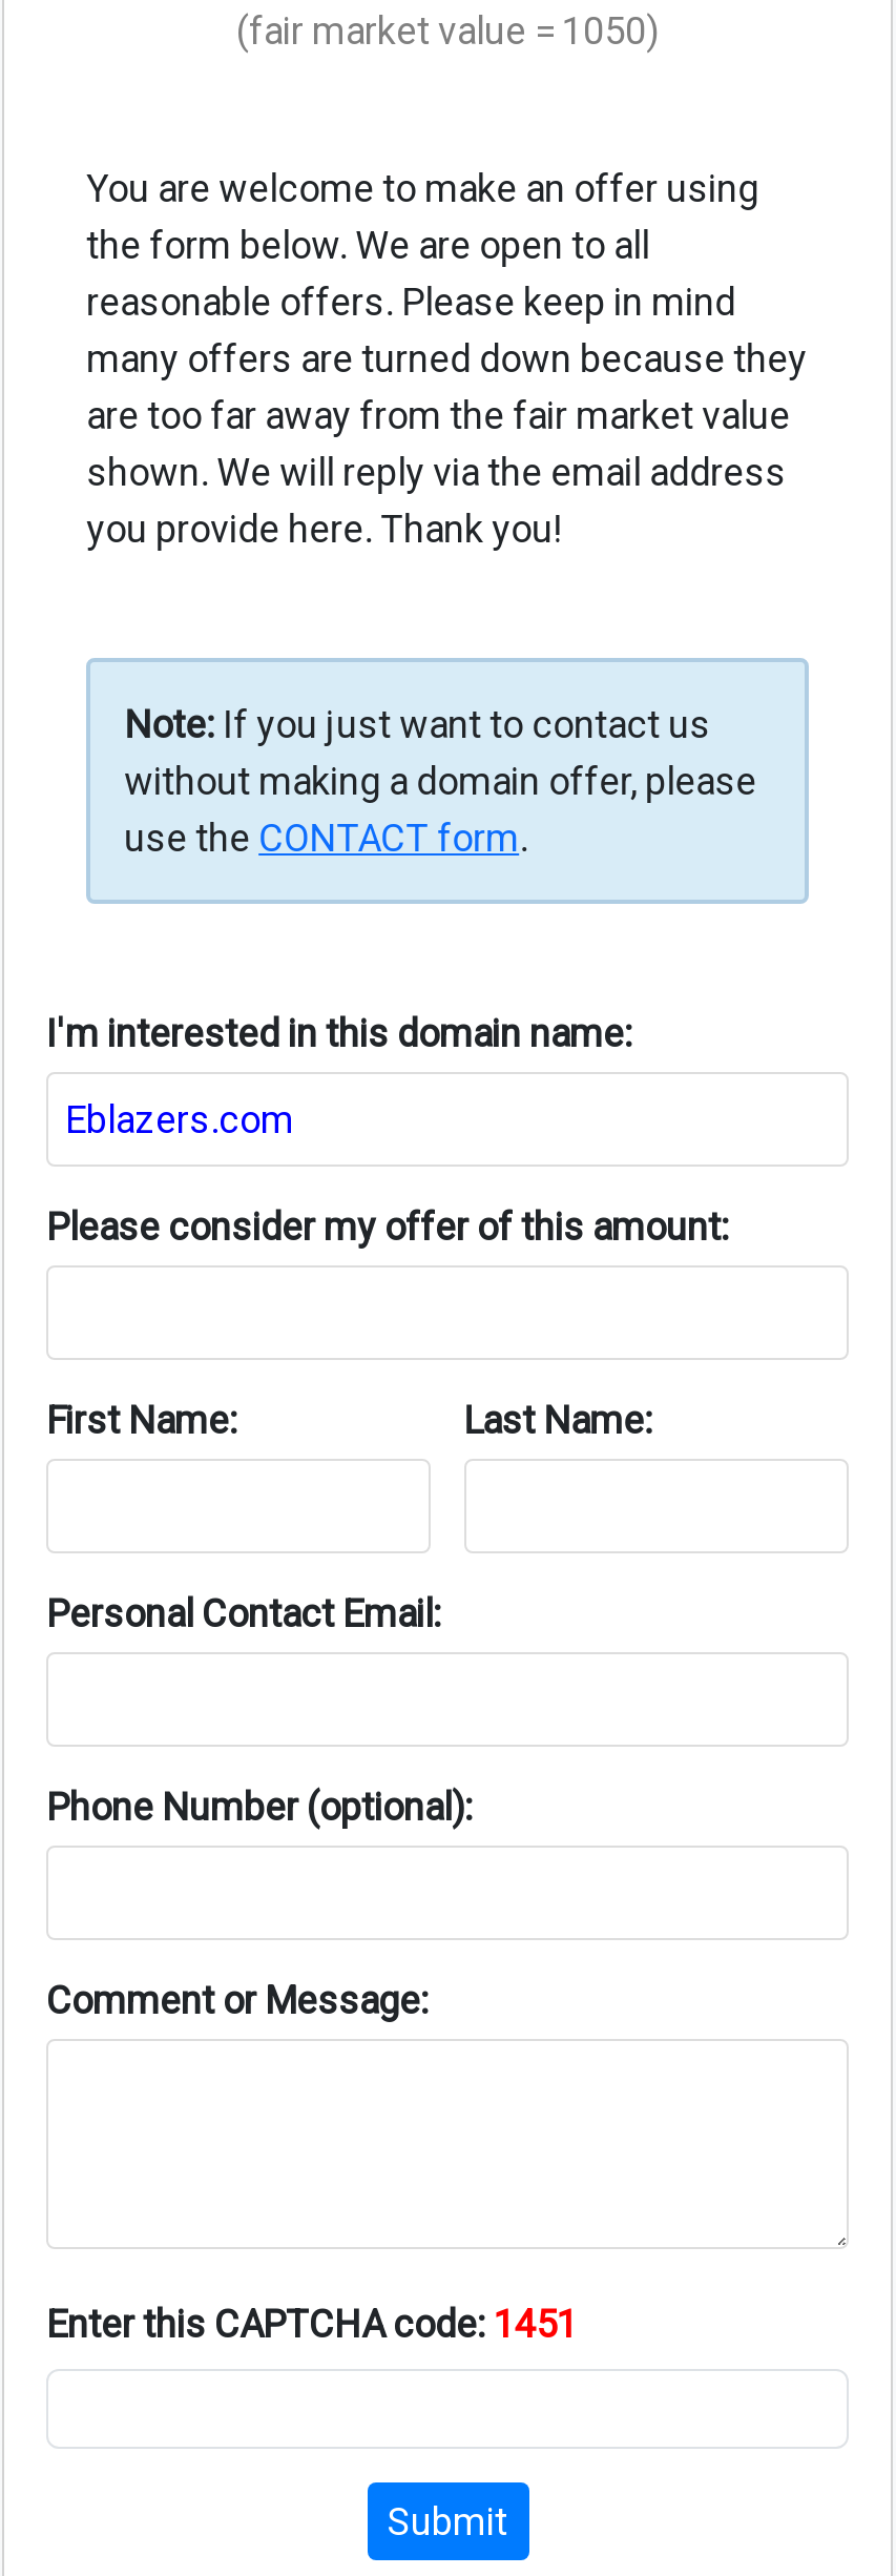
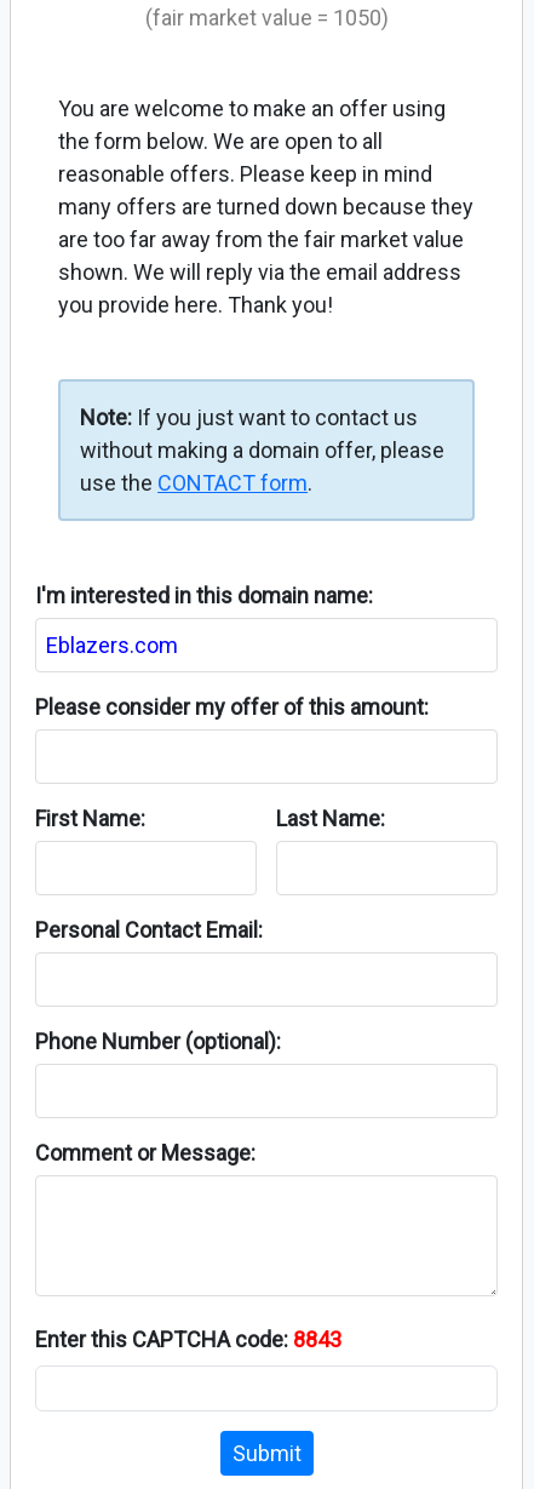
- Enter this CAPTCHA code: 1451
+ Enter this CAPTCHA code: 8843
